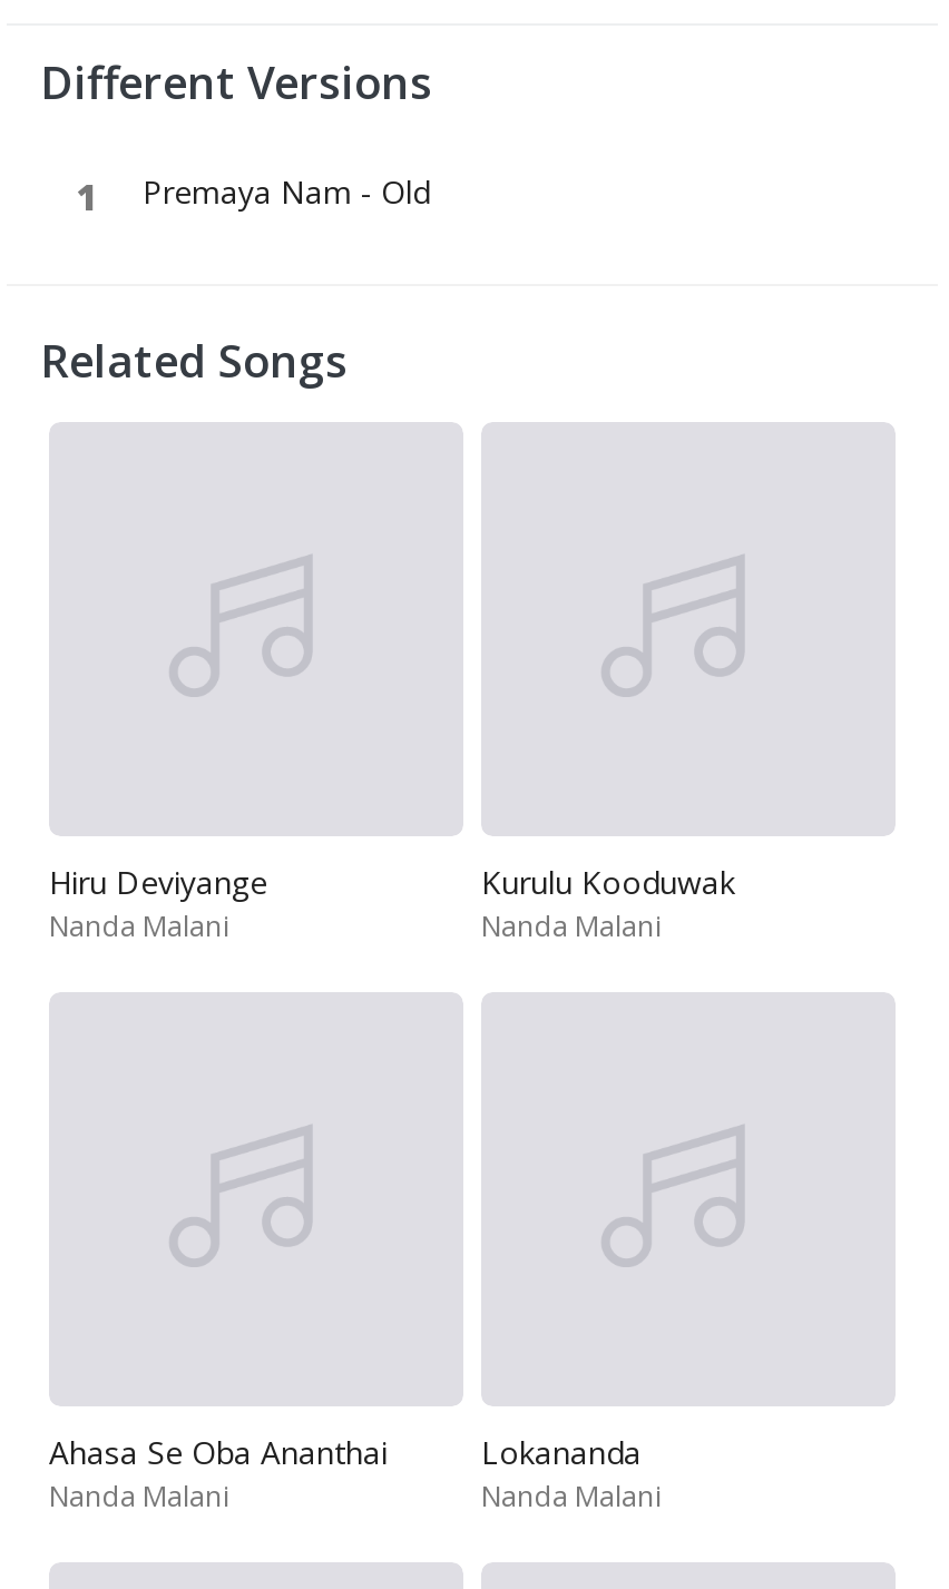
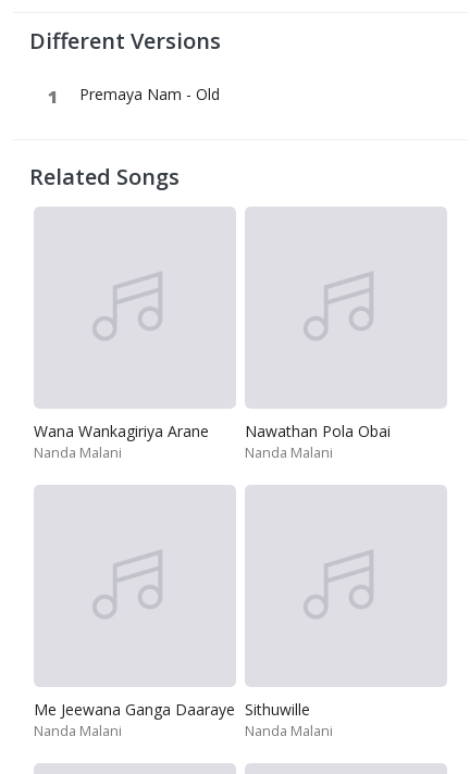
- Hiru Deviyange
+ Wana Wankagiriya Arane

- Kurulu Kooduwak
+ Nawathan Pola Obai

- Ahasa Se Oba Ananthai
+ Me Jeewana Ganga Daaraye

- Lokananda
+ Sithuwille
